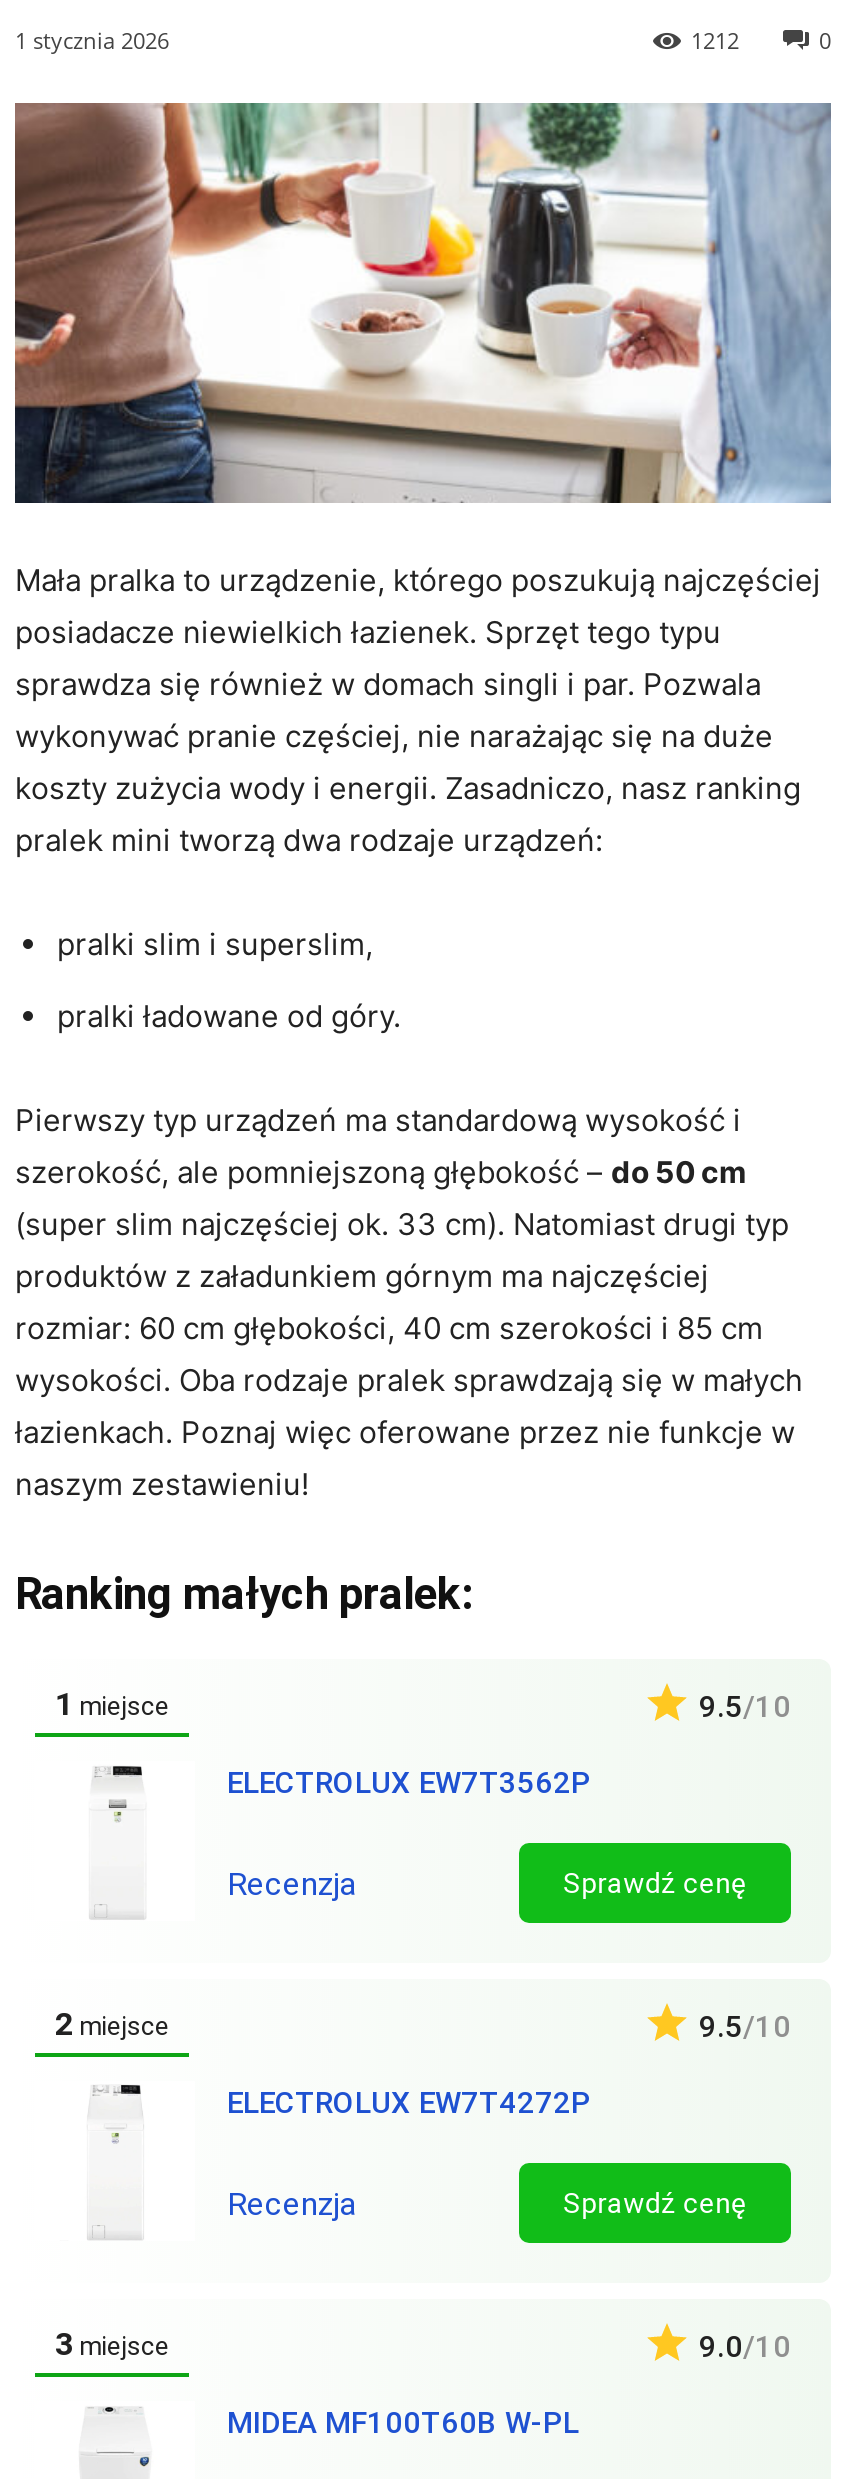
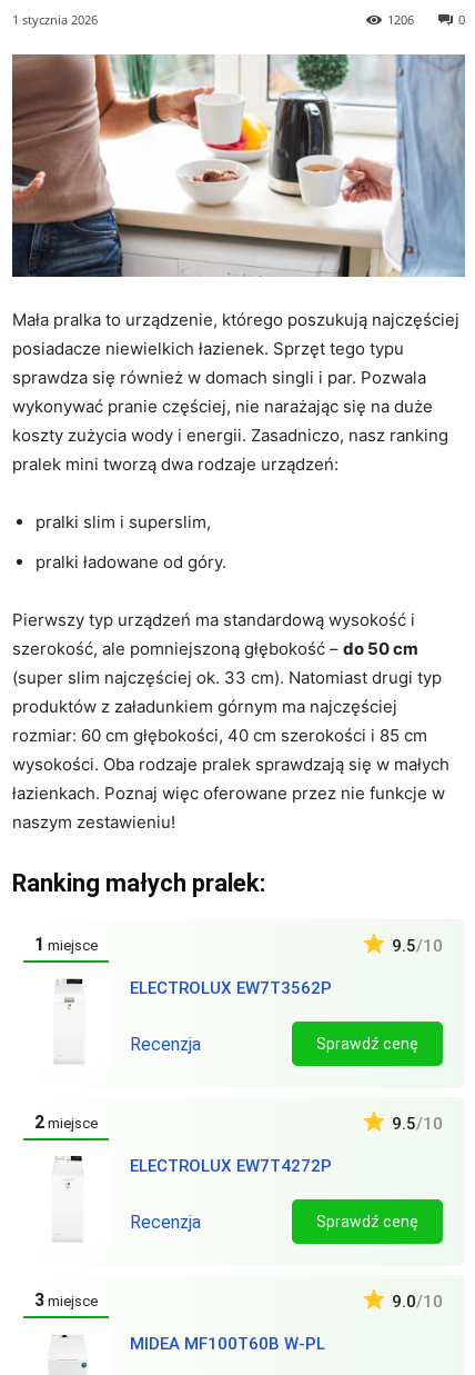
- 1212
+ 1206
